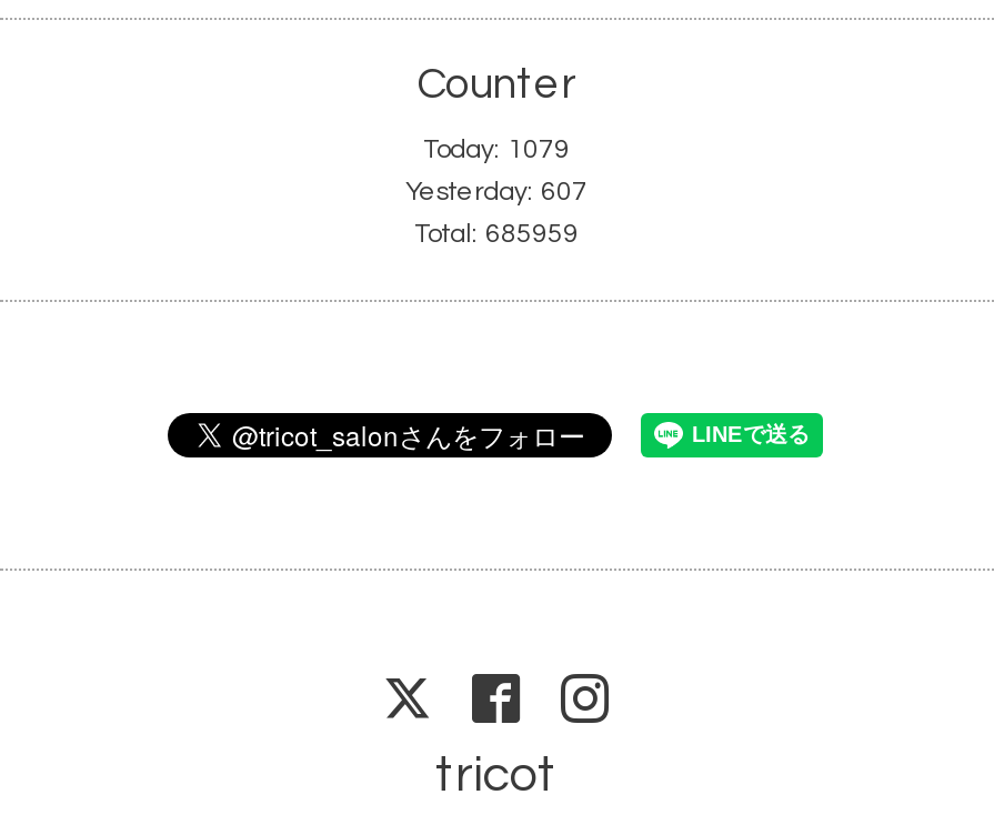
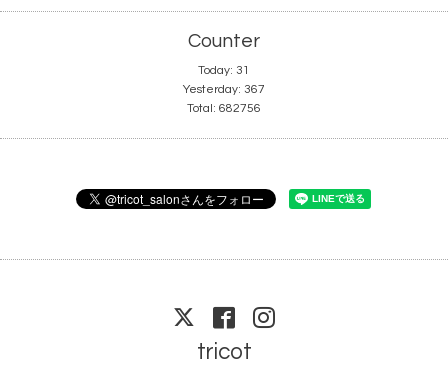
- Today: 1079
+ Today: 31

- Yesterday: 607
+ Yesterday: 367

- Total: 685959
+ Total: 682756
